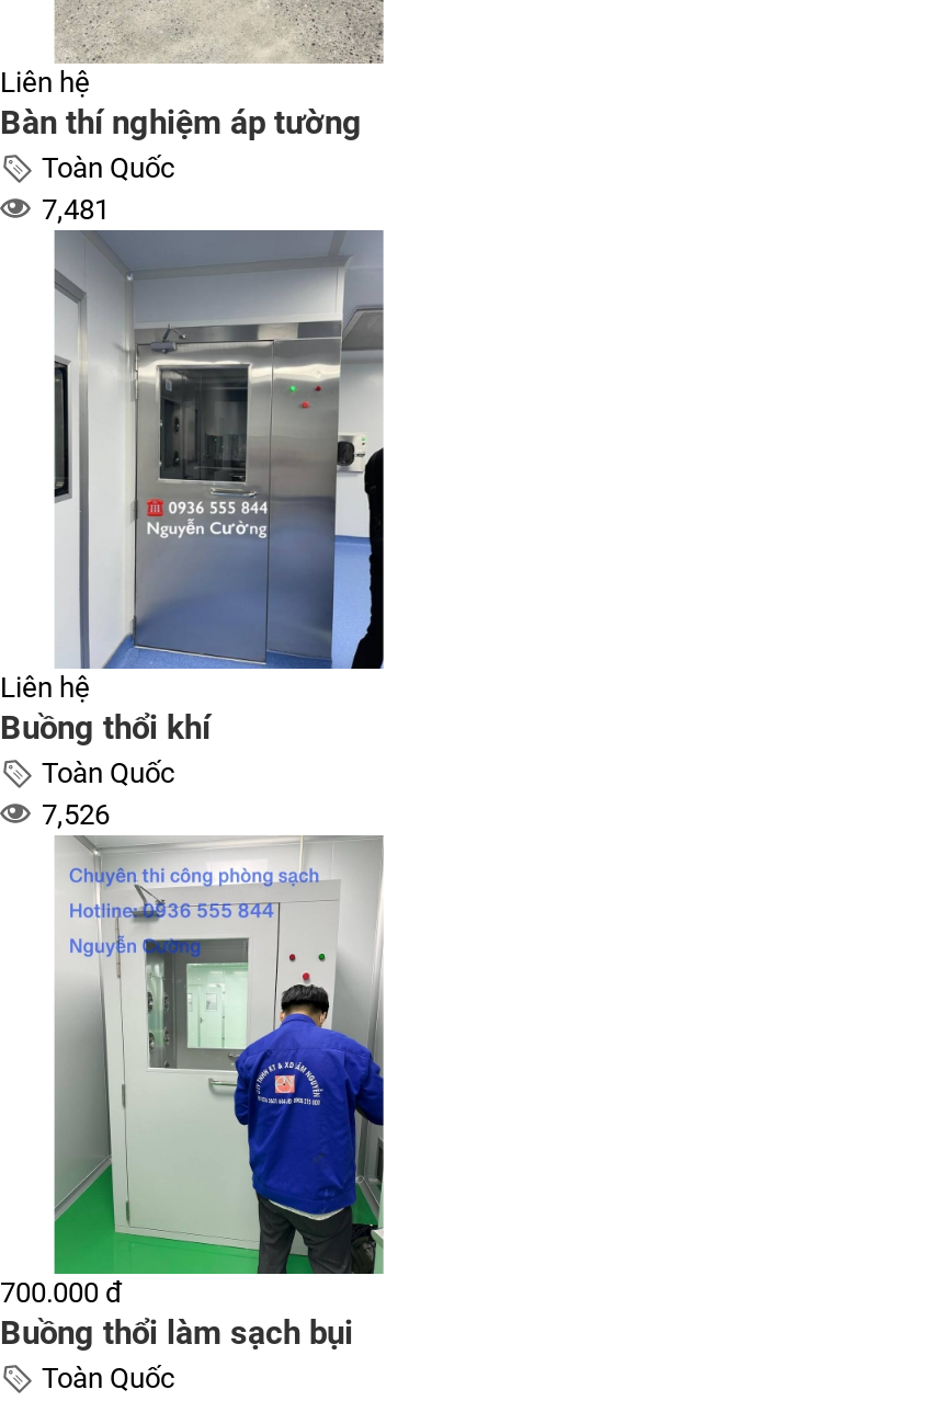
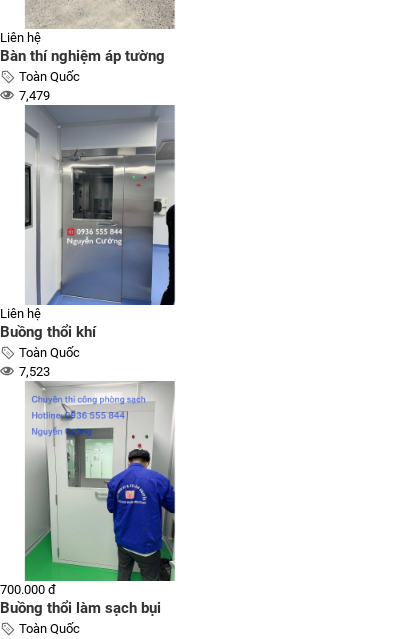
- 7,481
+ 7,479

- 7,526
+ 7,523
